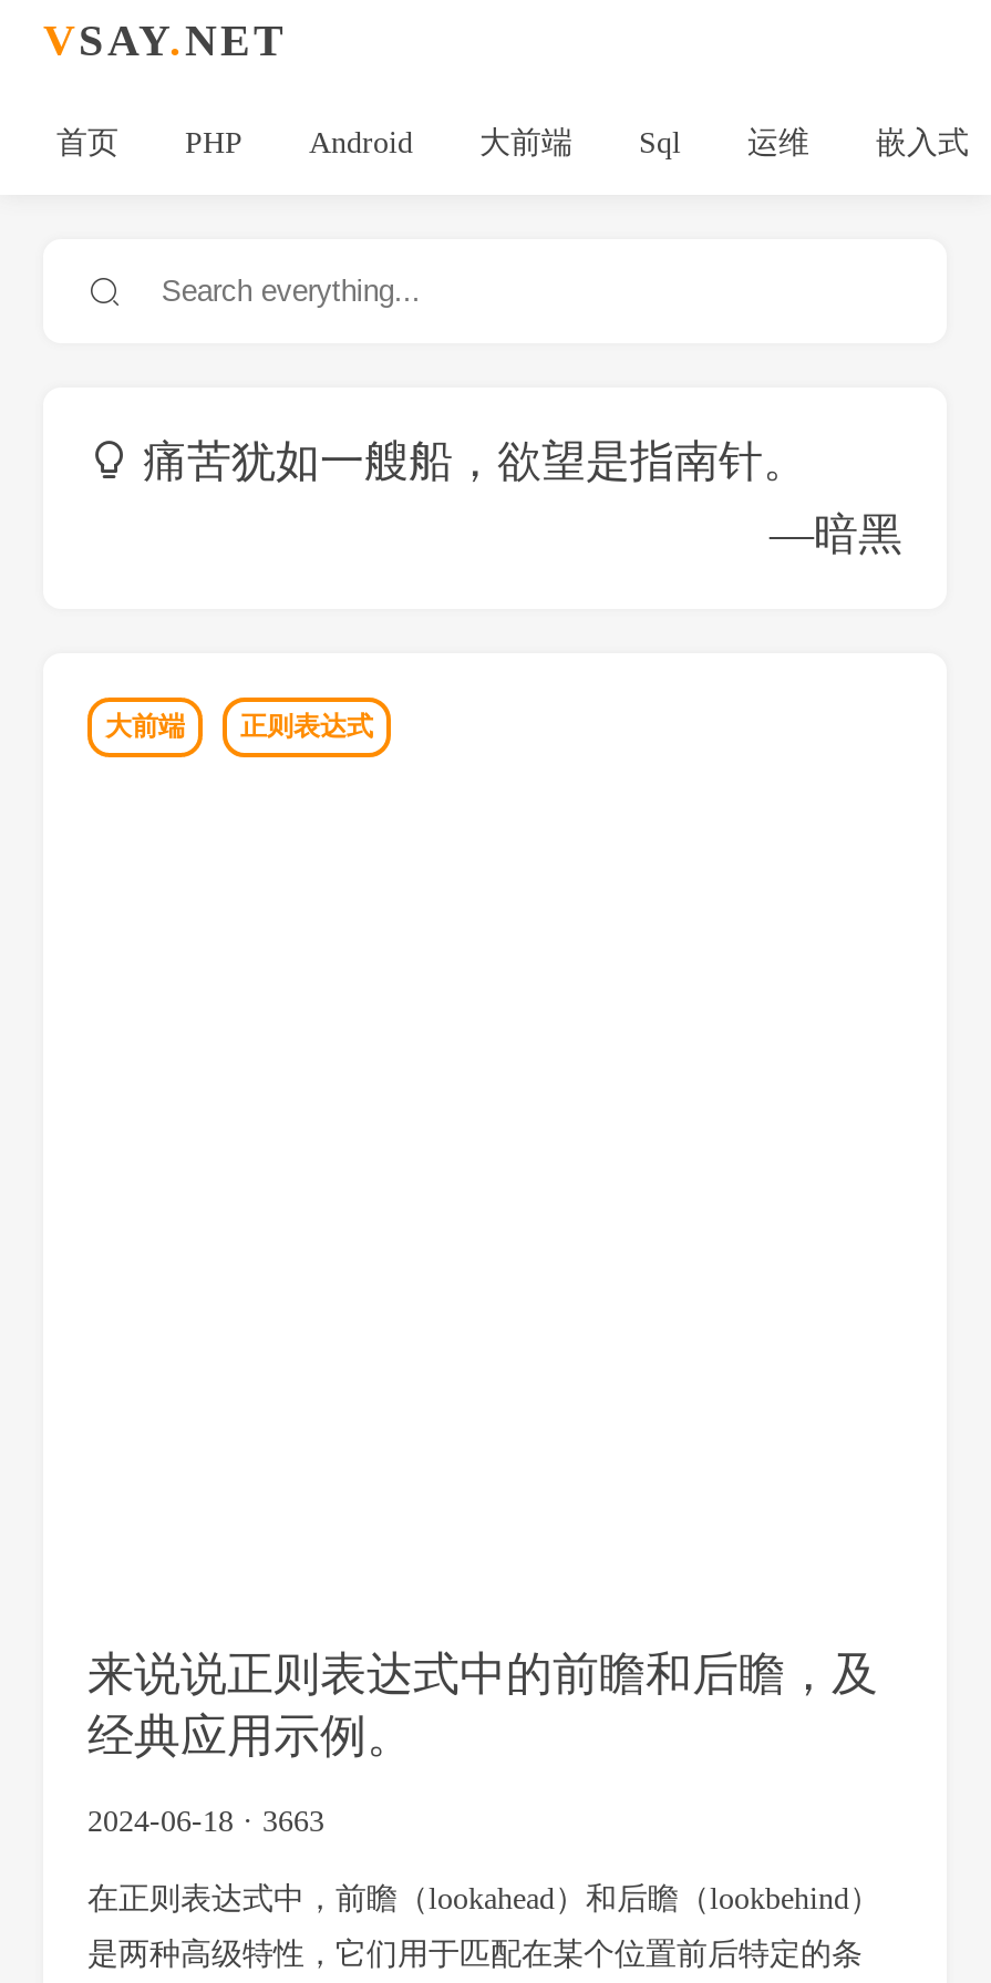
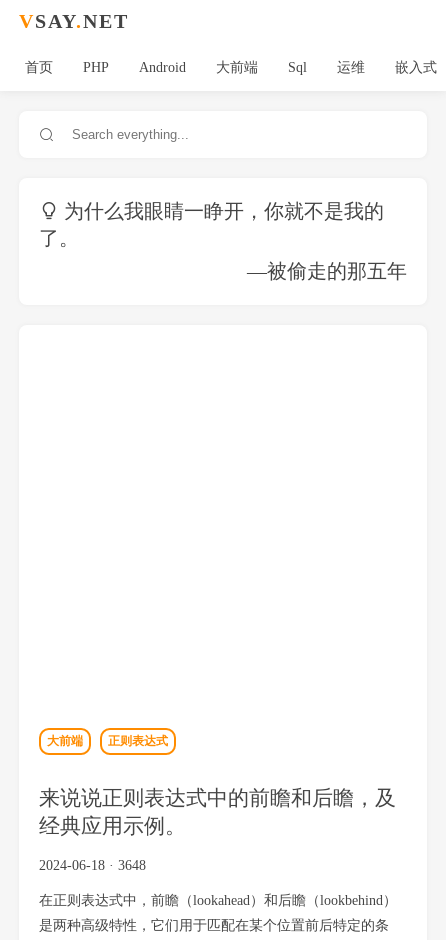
- 痛苦犹如一艘船，欲望是指南针。
+ 为什么我眼睛一睁开，你就不是我的
+ 了。

- —暗黑
+ —被偷走的那五年

moved down: 大前端 | 正则表达式

- 2024-06-18 · 3663
+ 2024-06-18 · 3648
